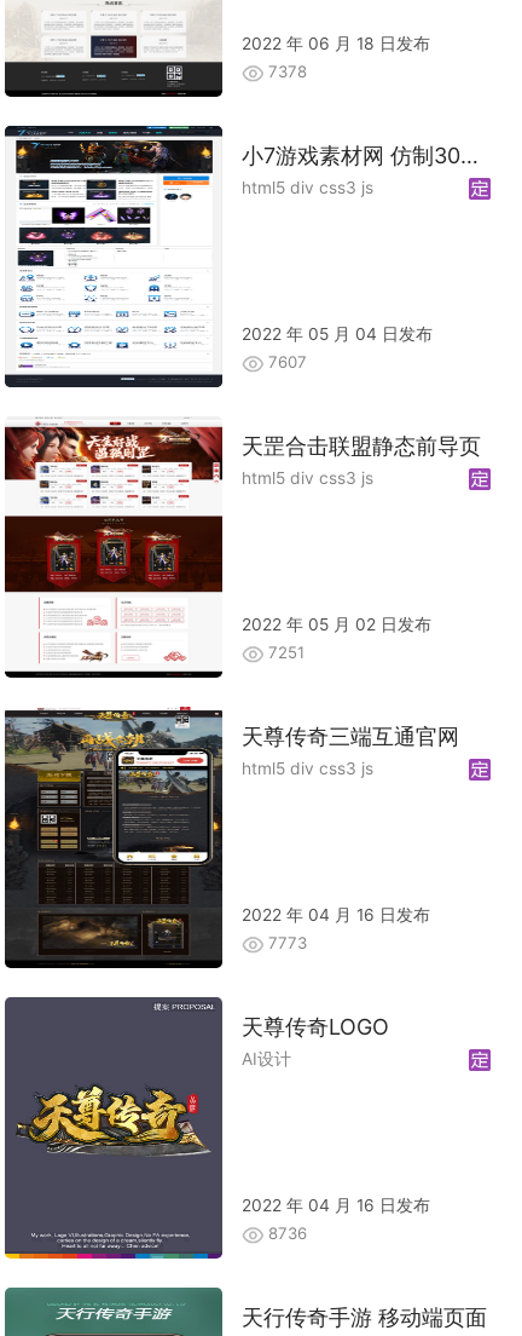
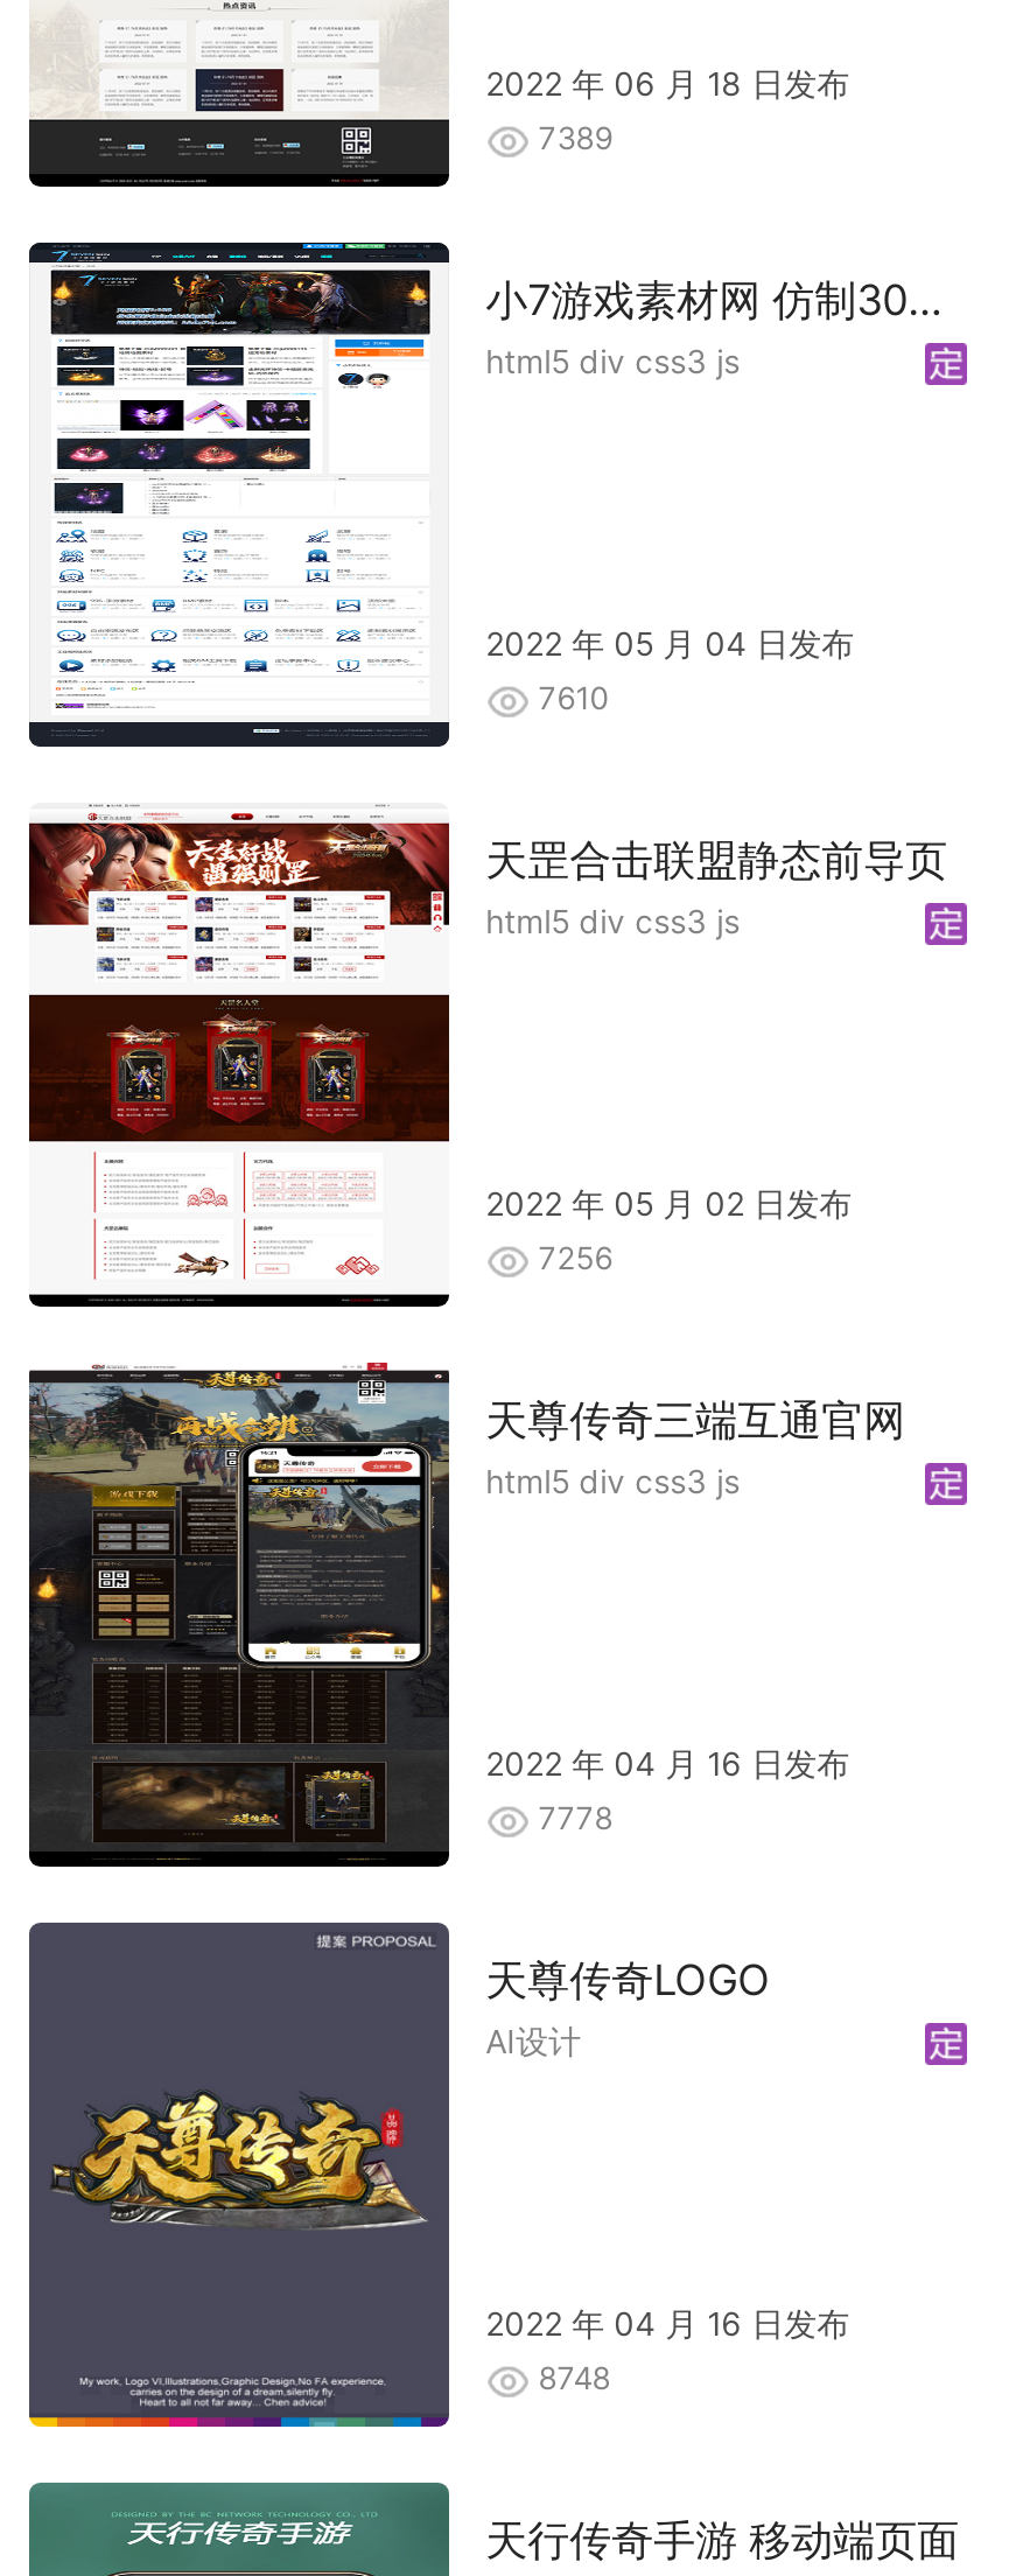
- 7378
+ 7389

- 7607
+ 7610

- 7251
+ 7256

- 7773
+ 7778

- 8736
+ 8748
